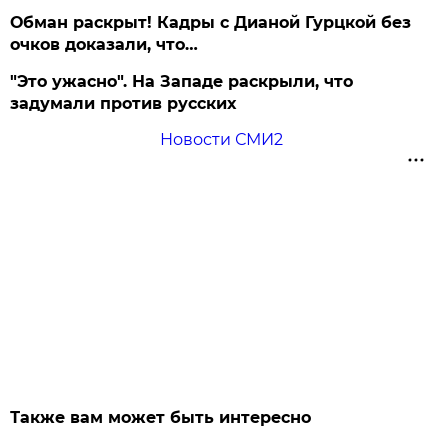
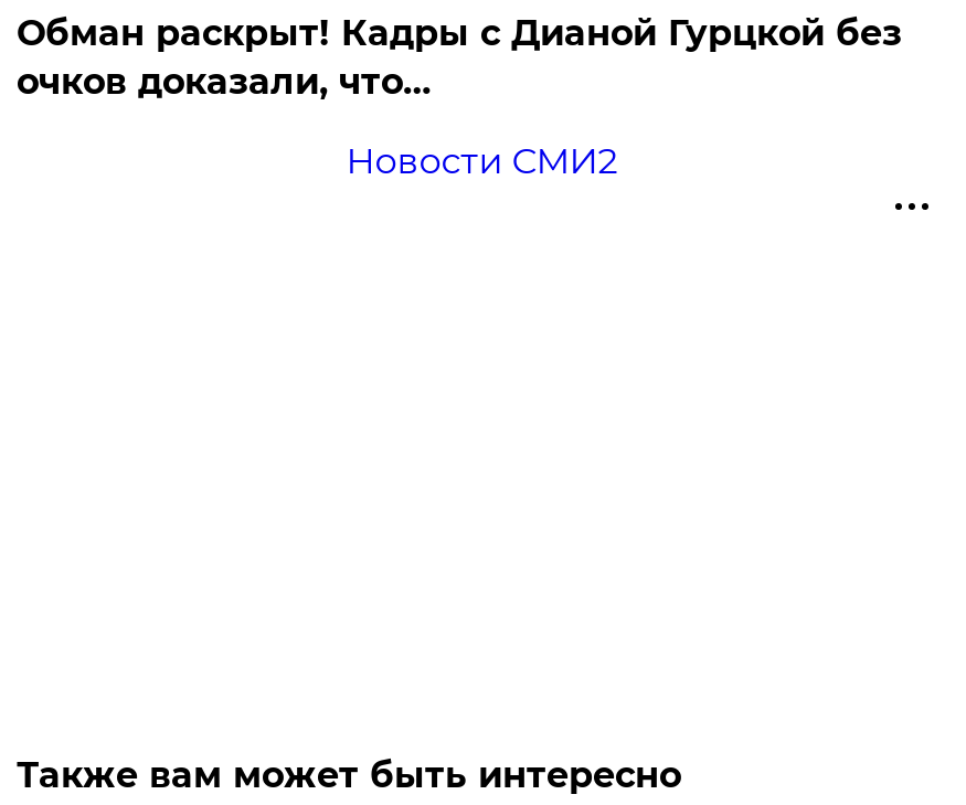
- "Это ужасно". На Западе раскрыли, что
- задумали против русских
